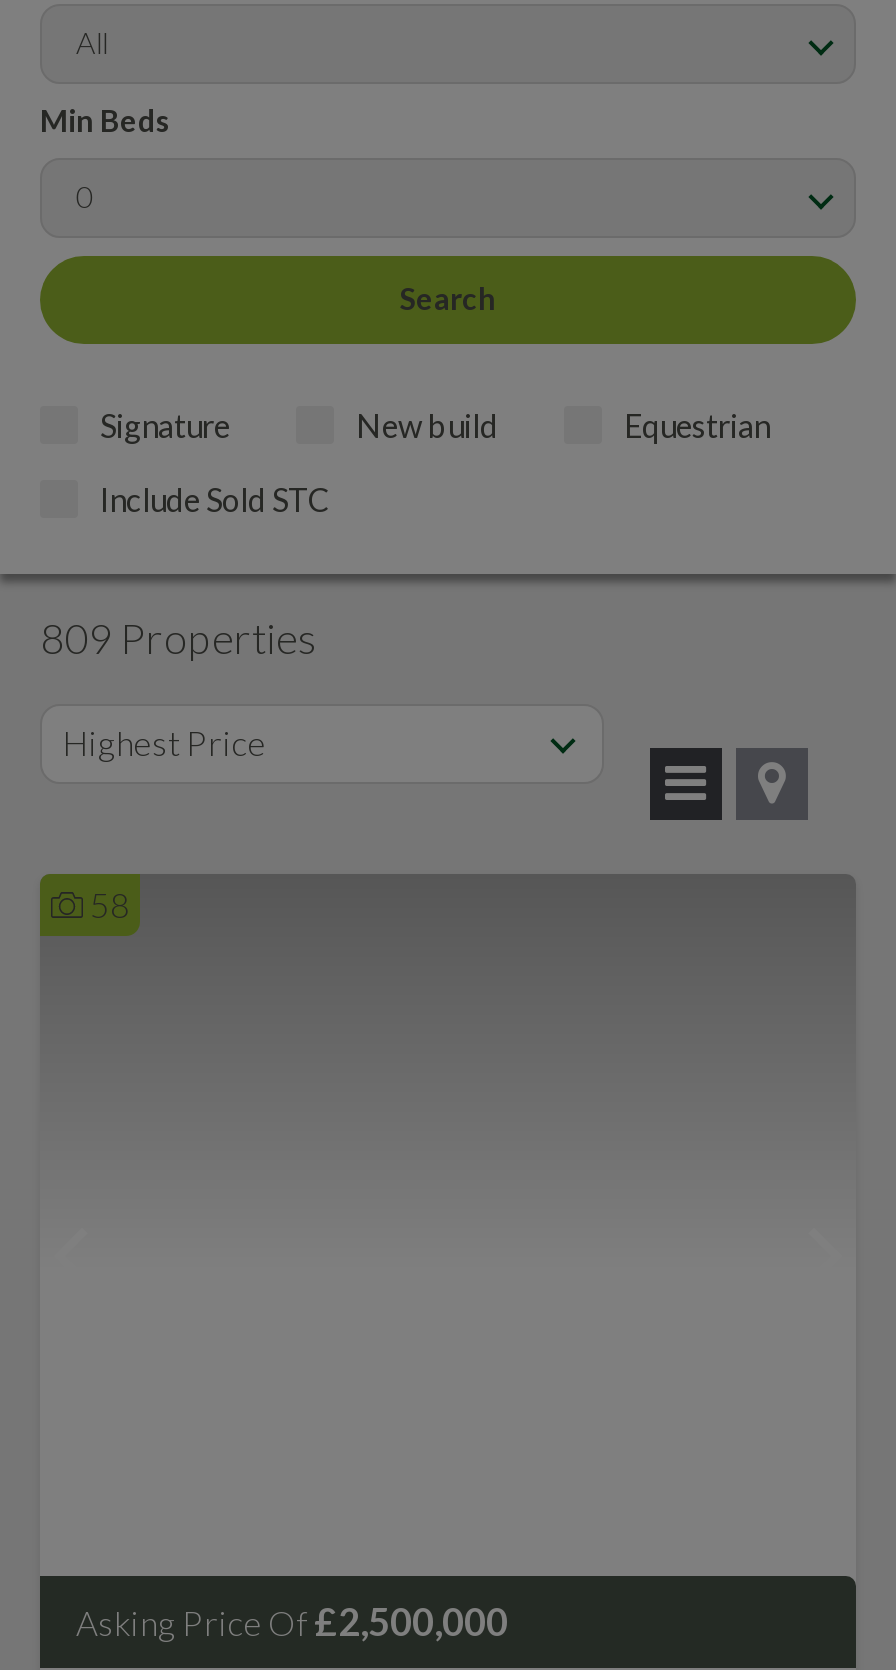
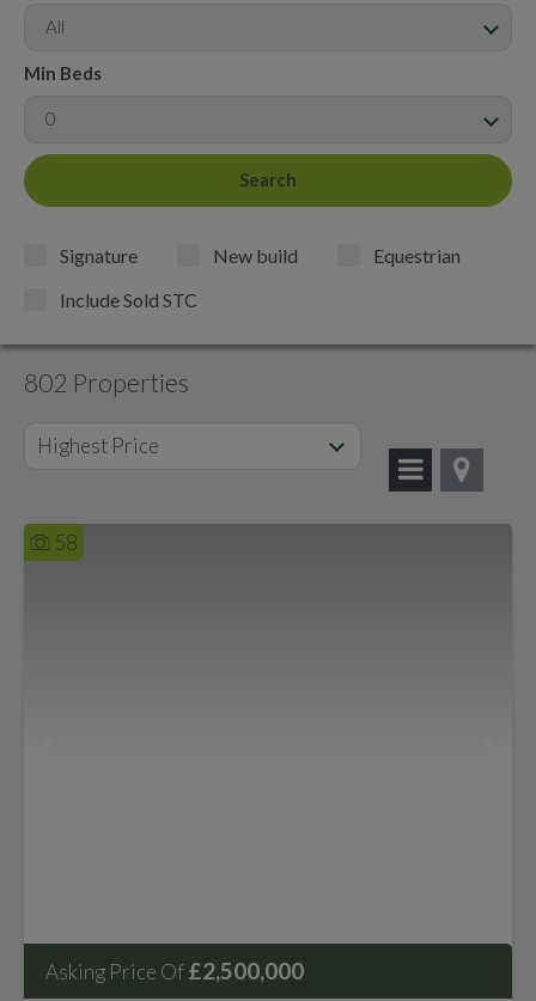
- 809 Properties
+ 802 Properties
